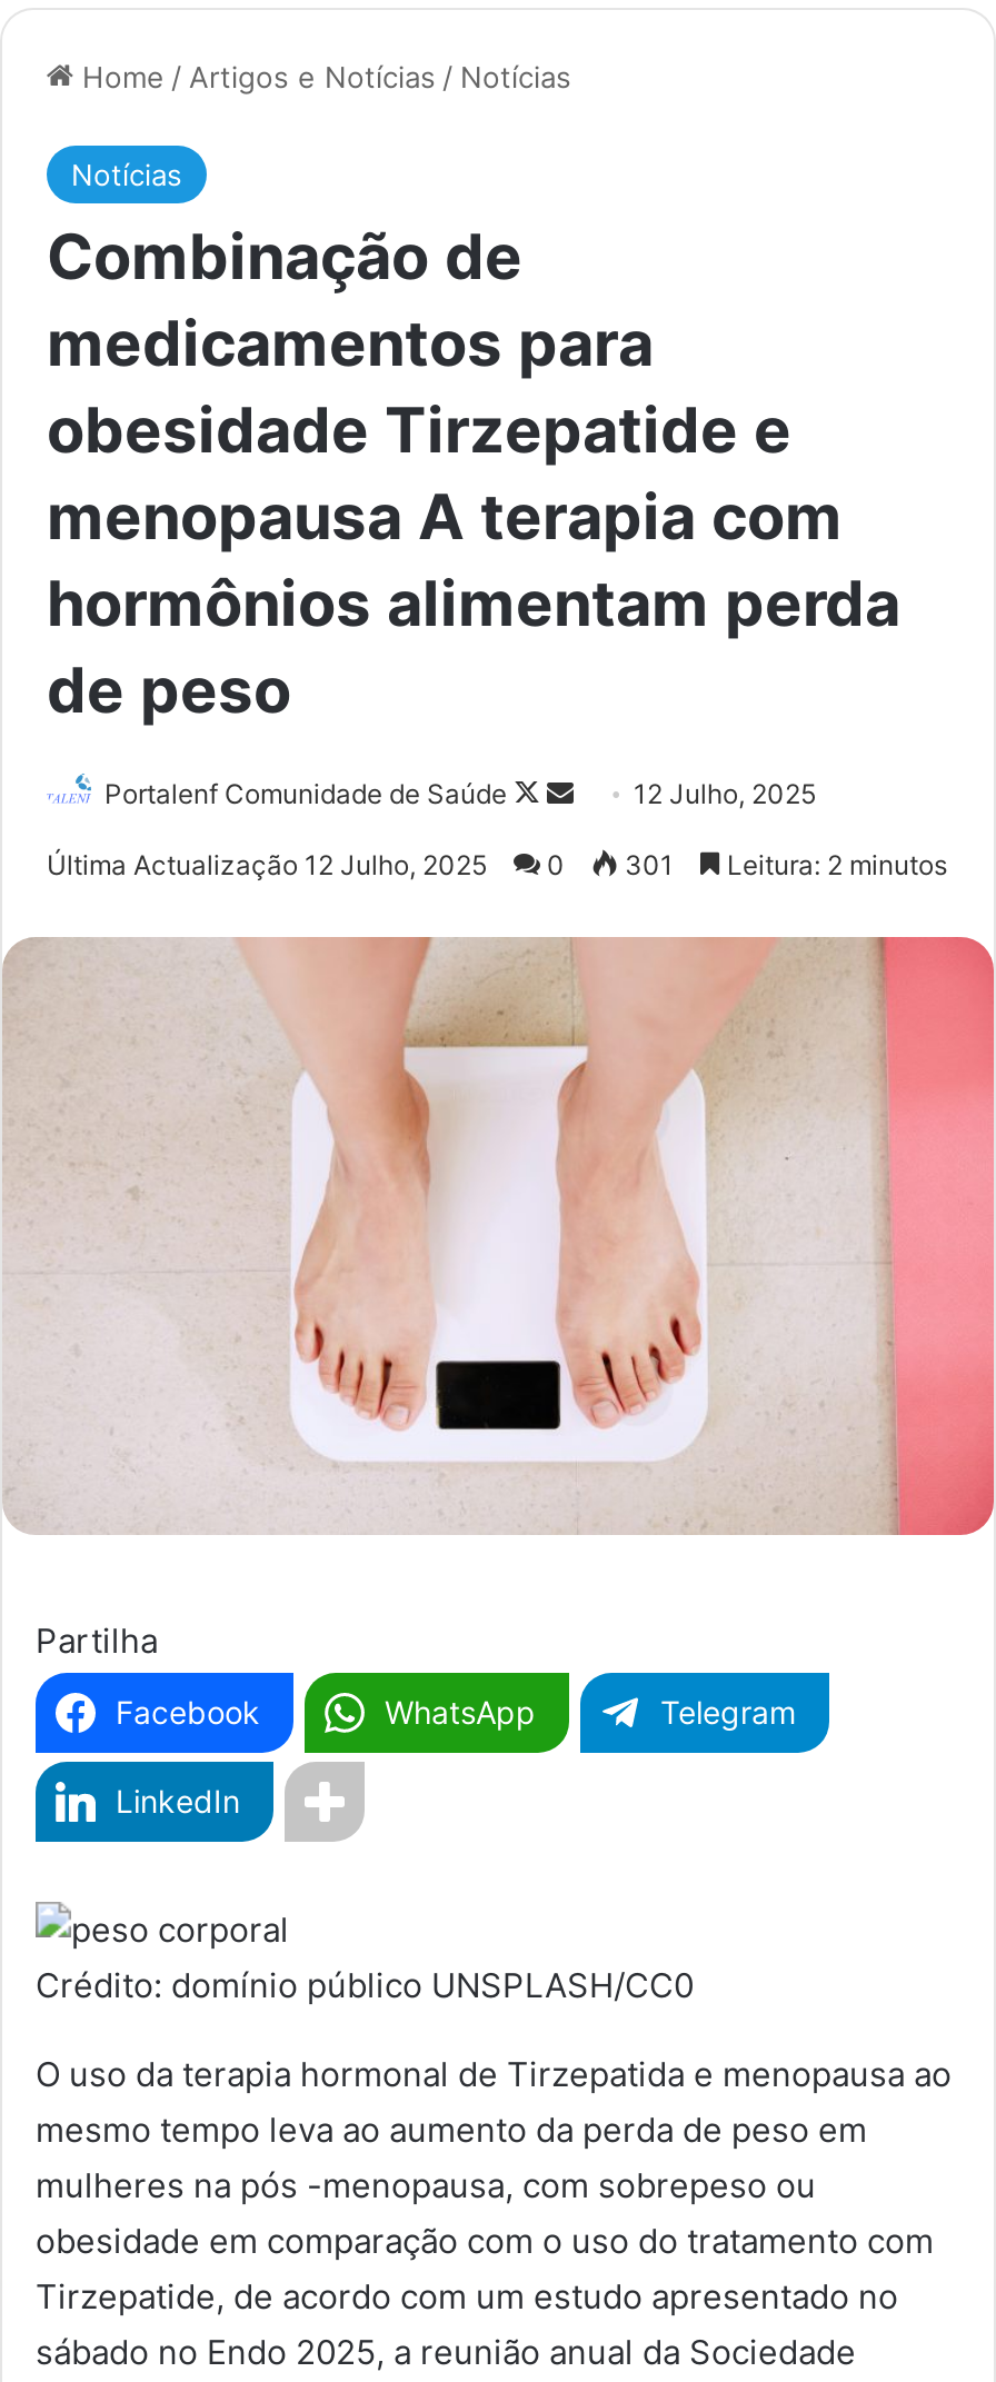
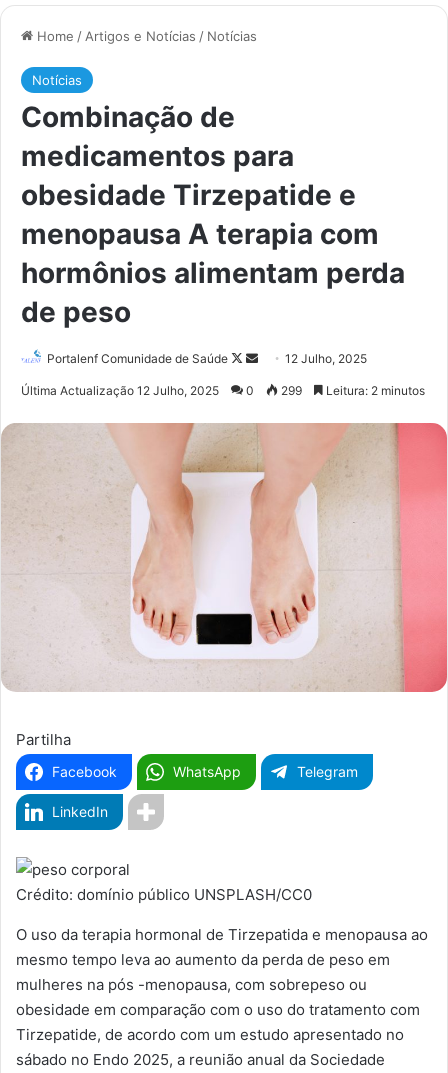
- Última Actualização 12 Julho, 2025 0 301 Leitura: 2 minutos
+ Última Actualização 12 Julho, 2025 0 299 Leitura: 2 minutos
